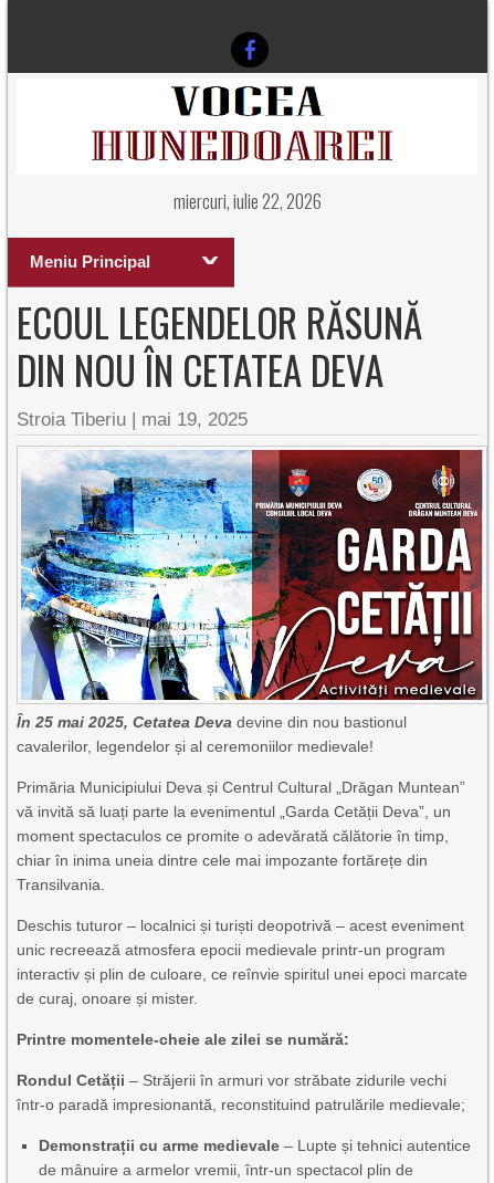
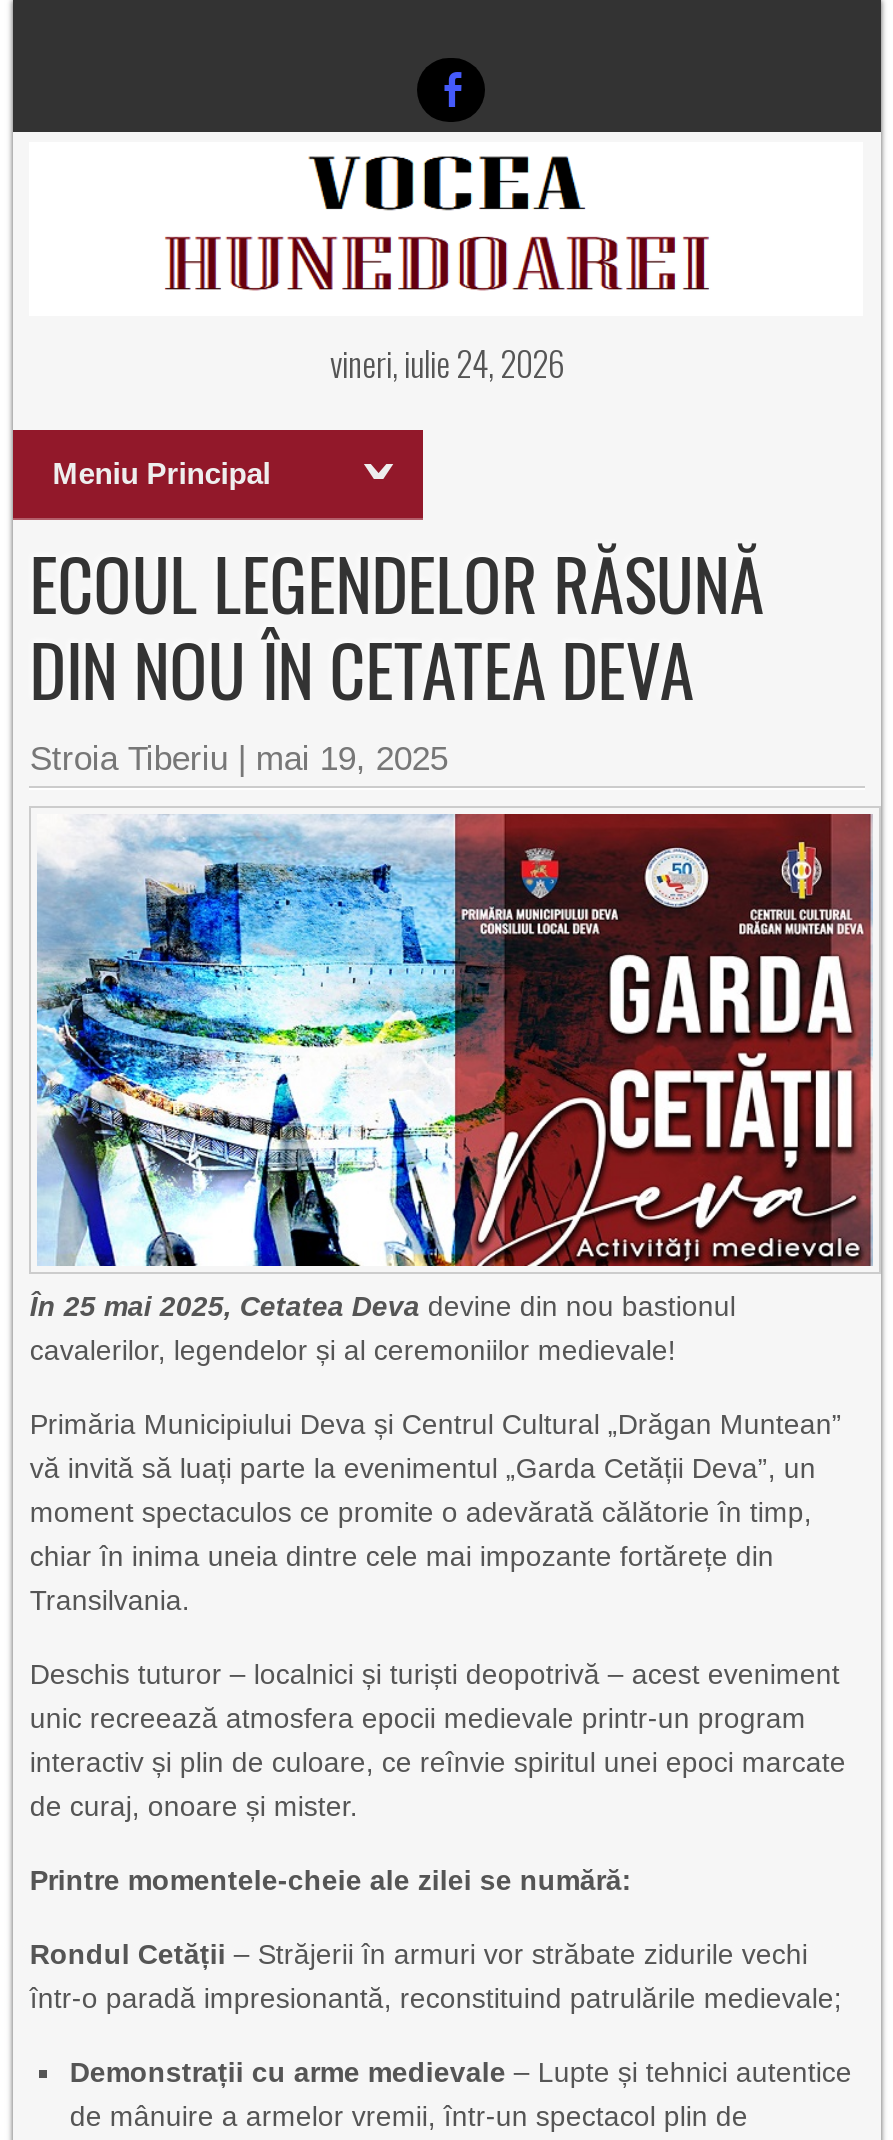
- miercuri, iulie 22, 2026
+ vineri, iulie 24, 2026
